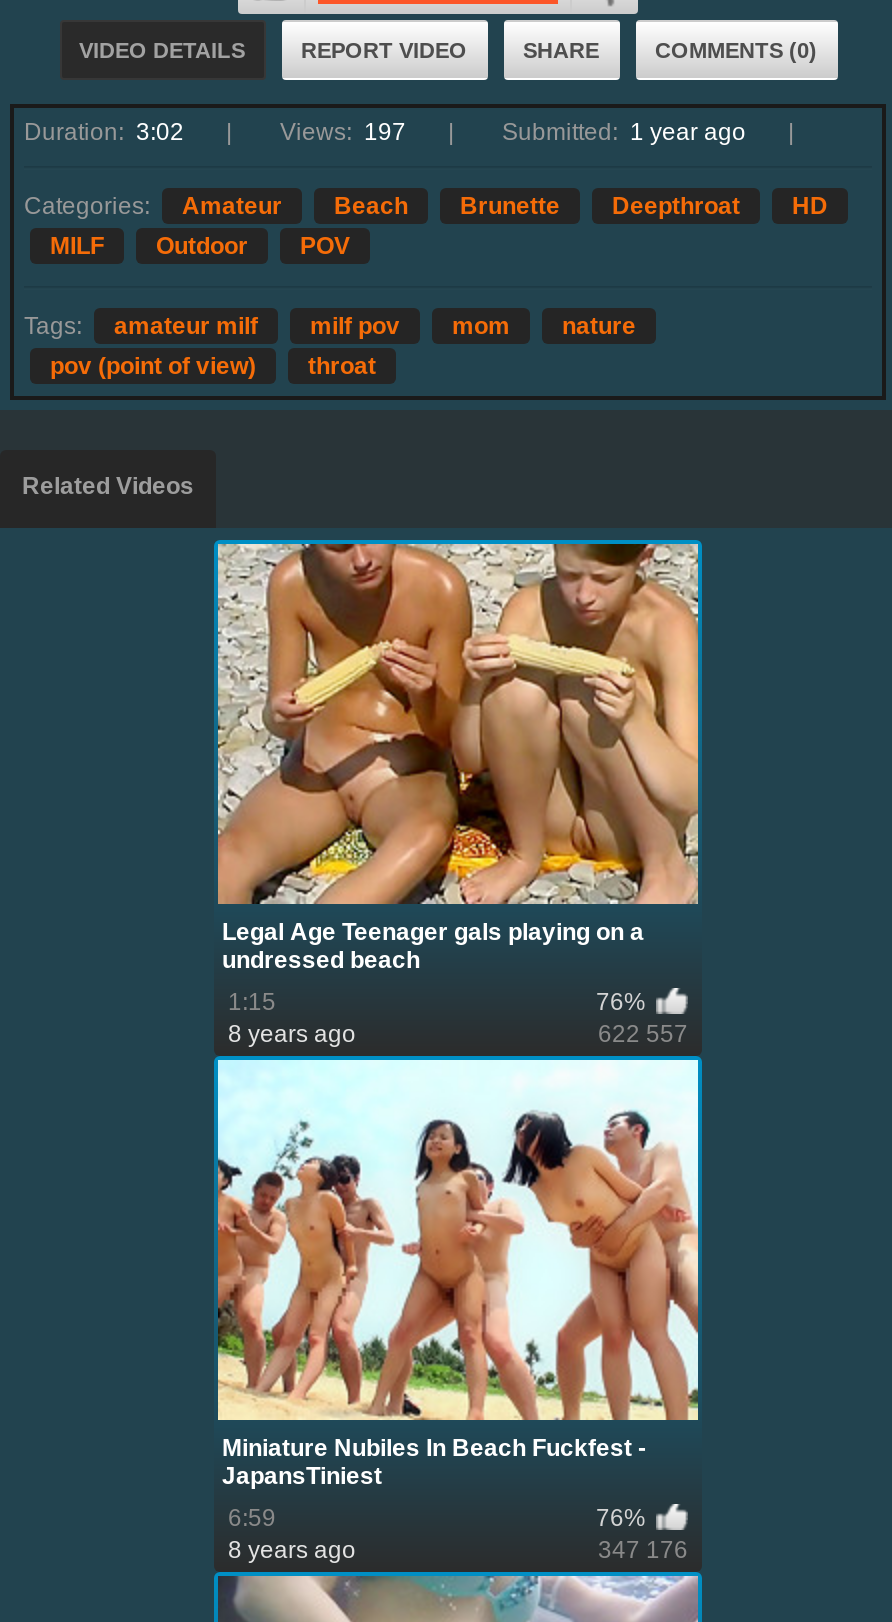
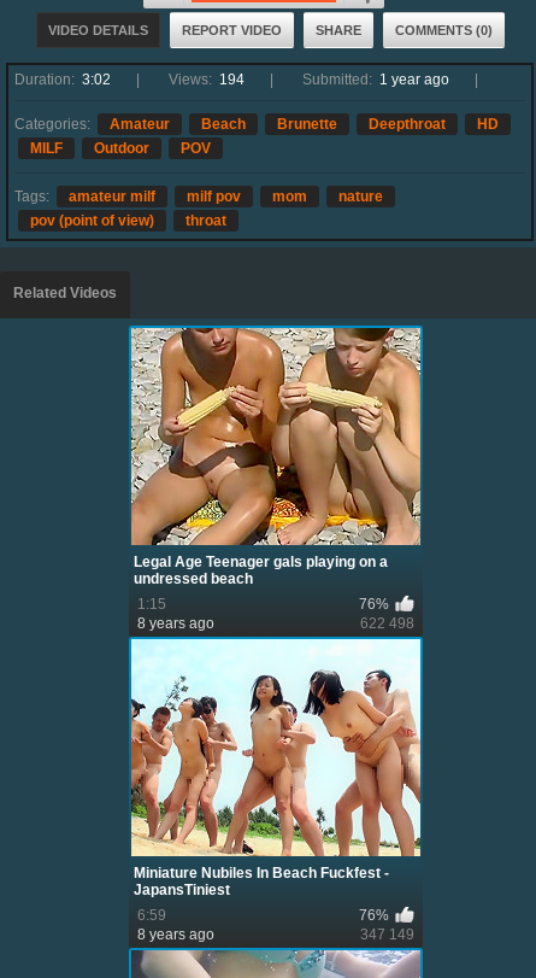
- Views: 197
+ Views: 194

- 622 557
+ 622 498

- 347 176
+ 347 149
